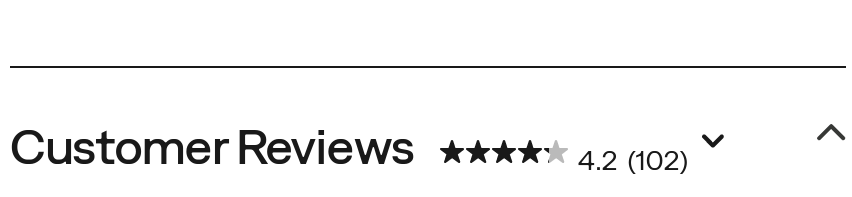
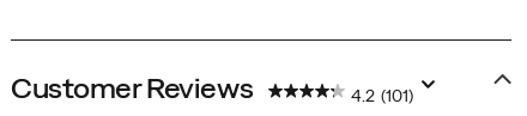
- 4.2 (102)
+ 4.2 (101)
